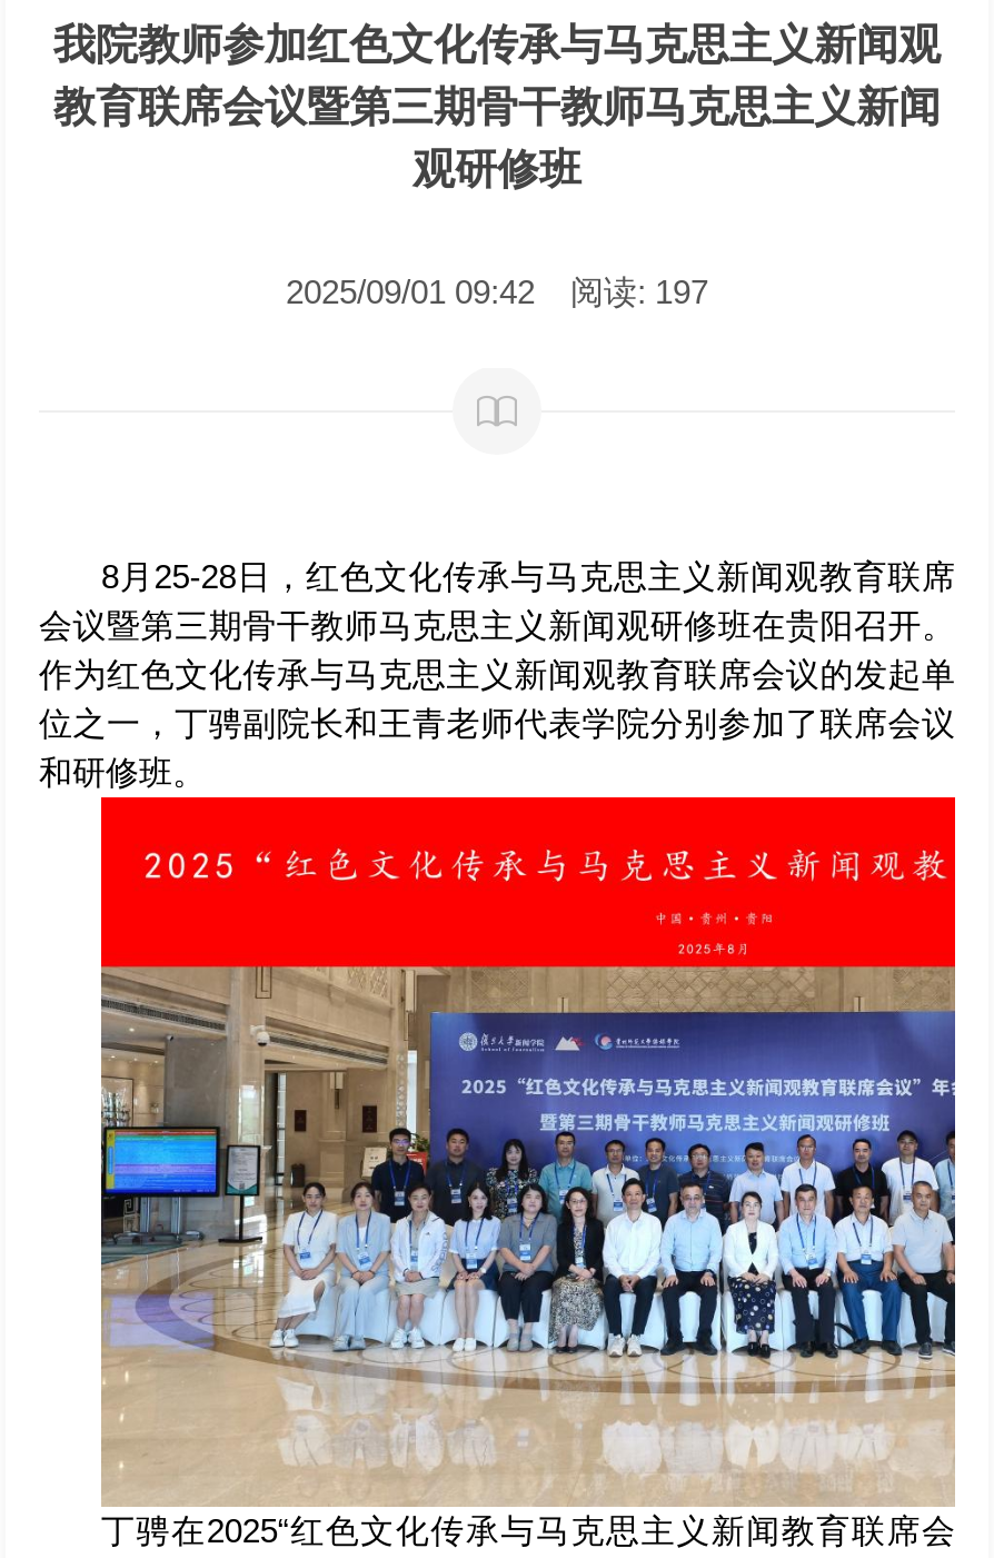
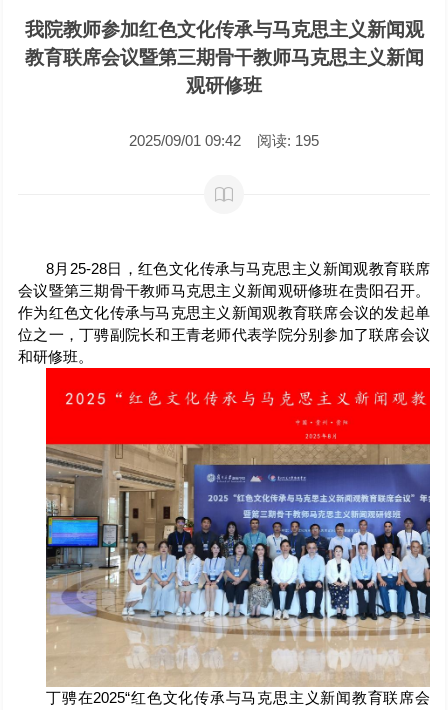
- 2025/09/01 09:42 阅读: 197
+ 2025/09/01 09:42 阅读: 195
